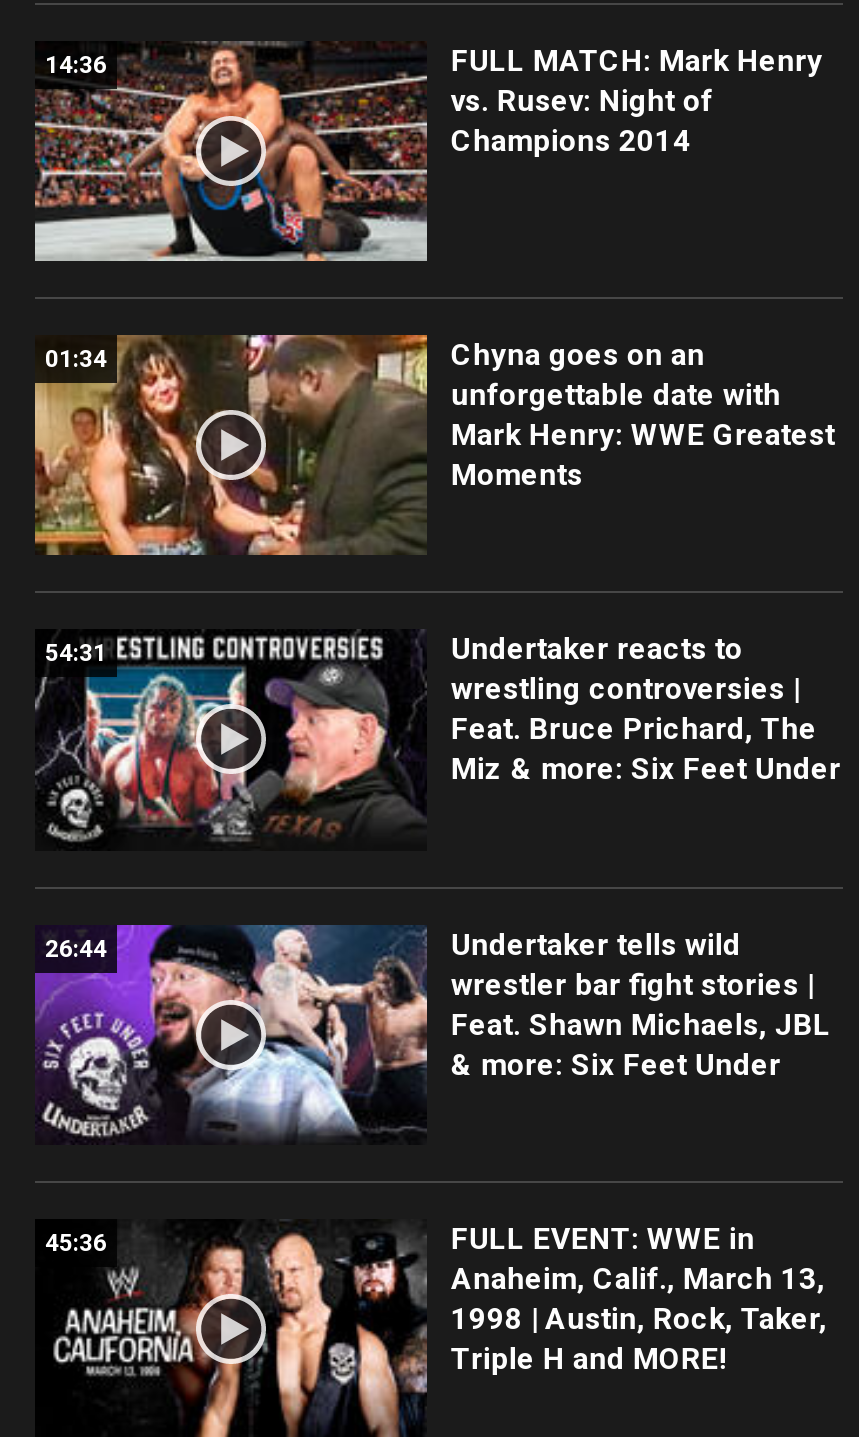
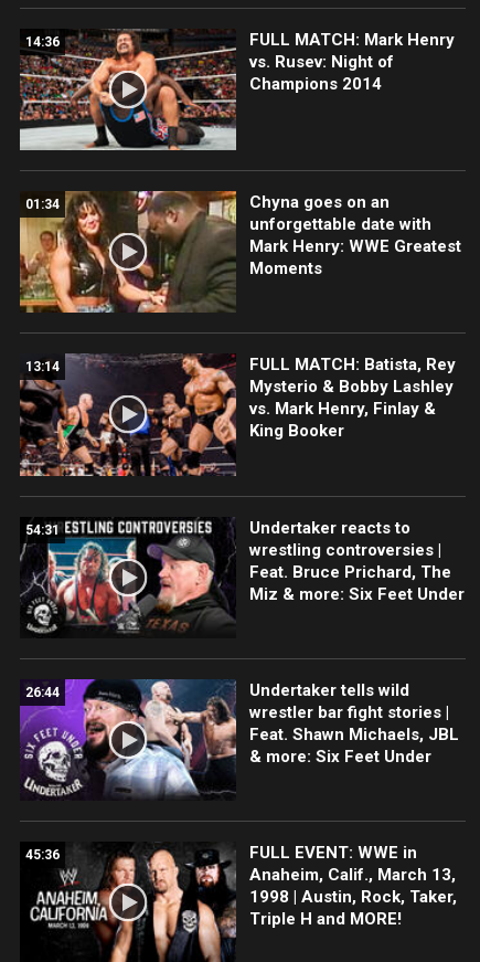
+ [image]
+ 13:14
+ FULL MATCH: Batista, Rey
+ Mysterio & Bobby Lashley
+ vs. Mark Henry, Finlay &
+ King Booker
